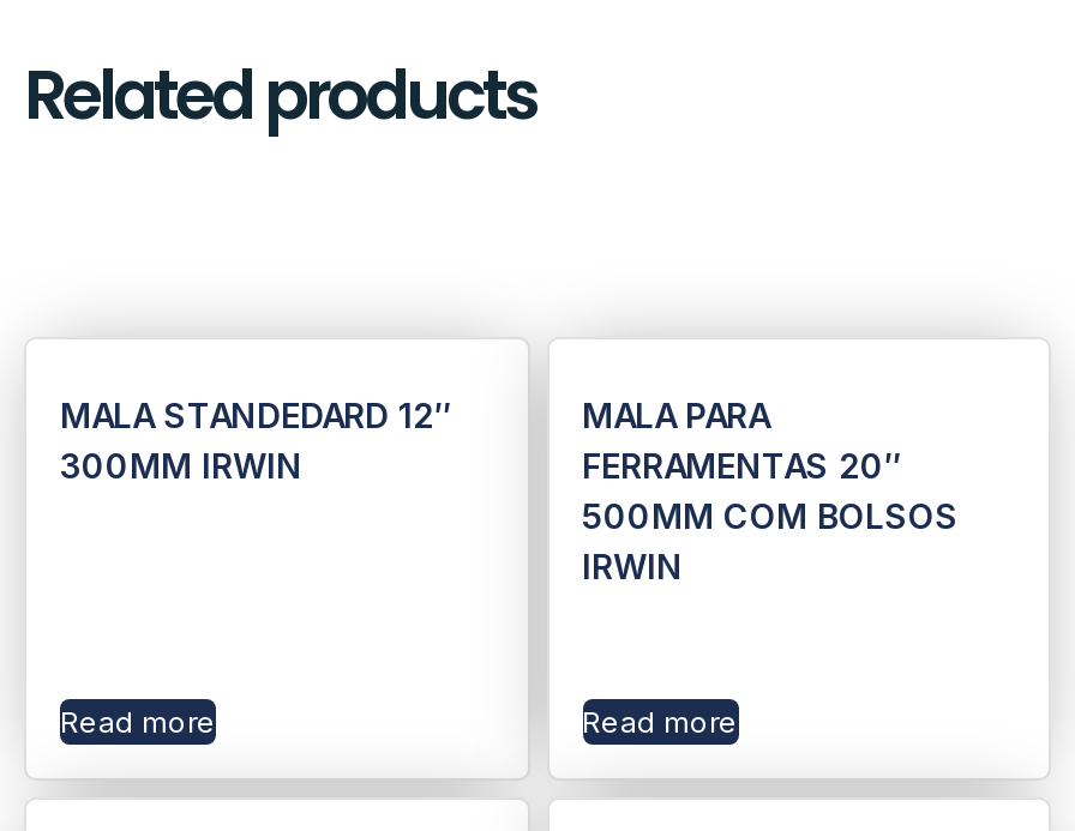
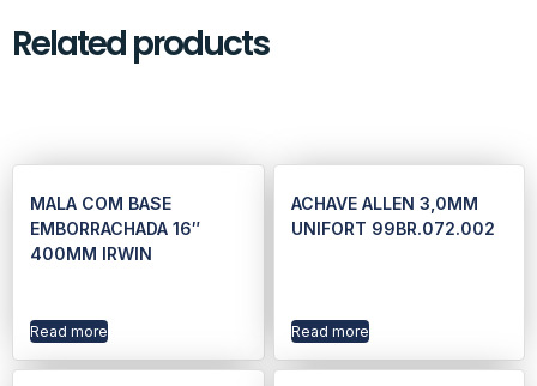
- MALA STANDEDARD 12″
- 300MM IRWIN
+ MALA COM BASE
+ EMBORRACHADA 16″
+ 400MM IRWIN

- MALA PARA
- FERRAMENTAS 20″
- 500MM COM BOLSOS
- IRWIN
+ ACHAVE ALLEN 3,0MM
+ UNIFORT 99BR.072.002
